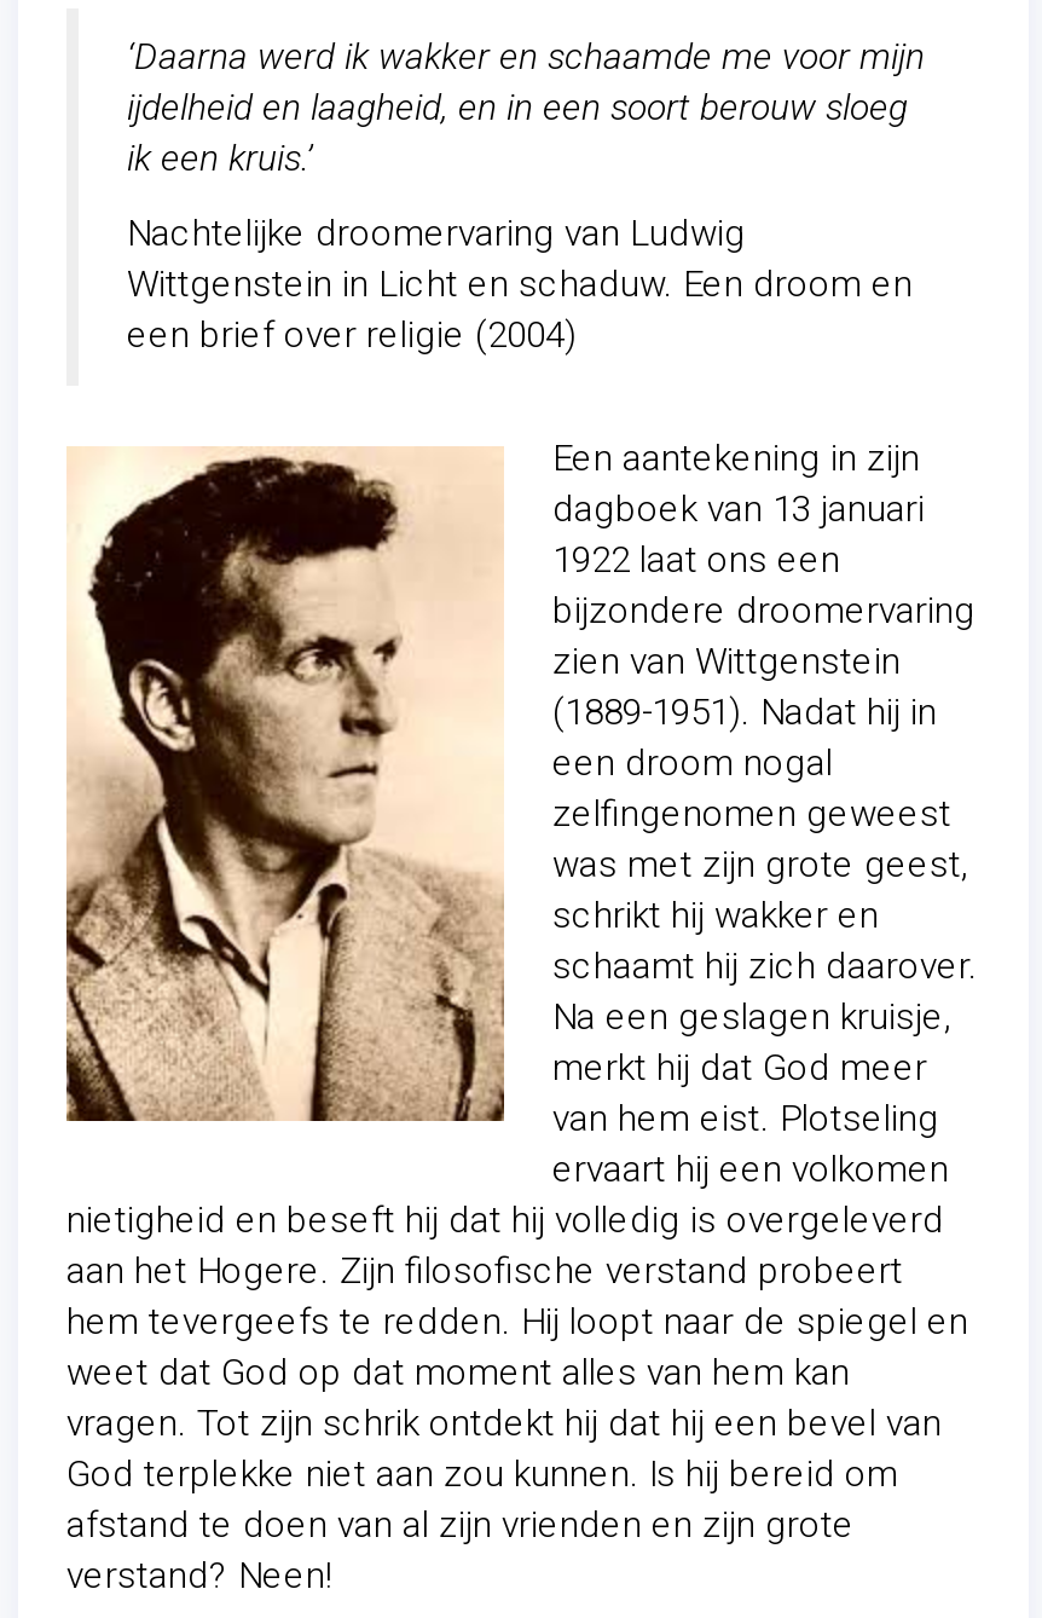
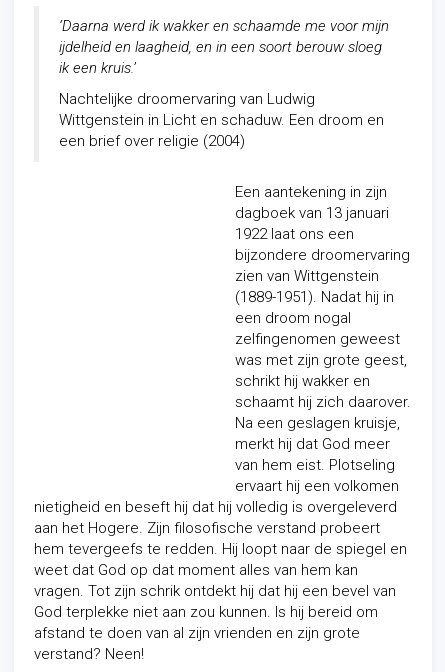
- [image]
